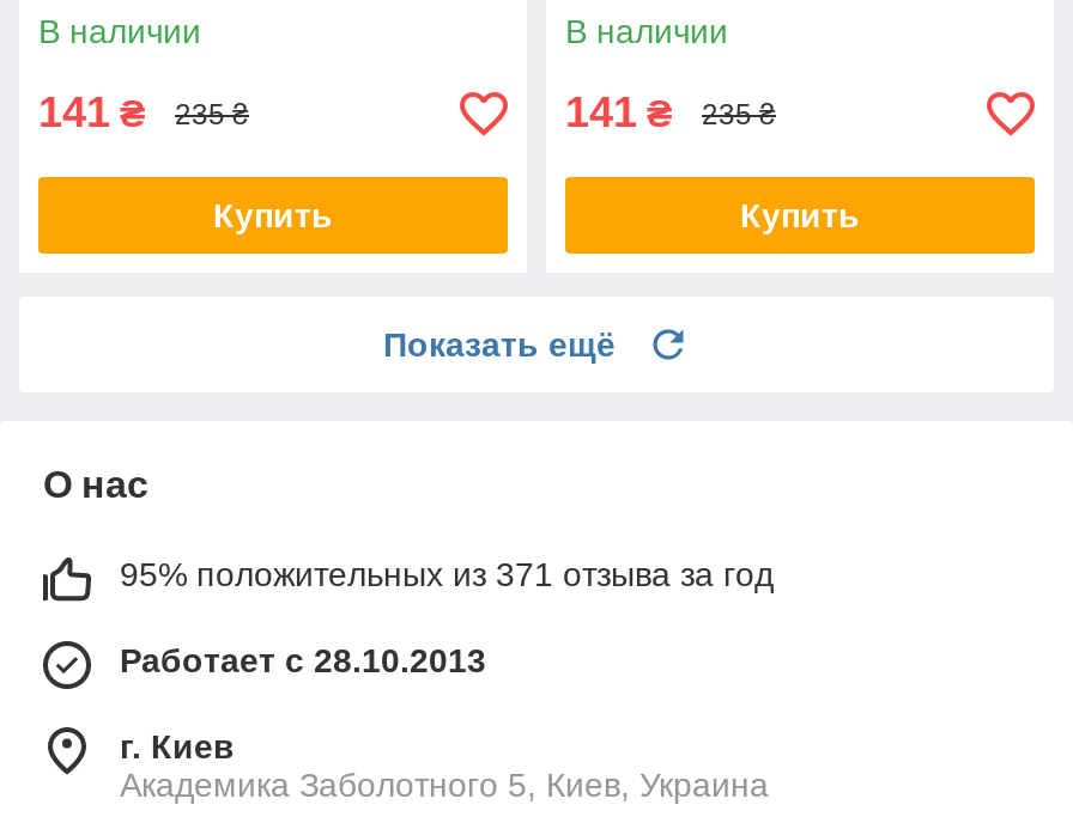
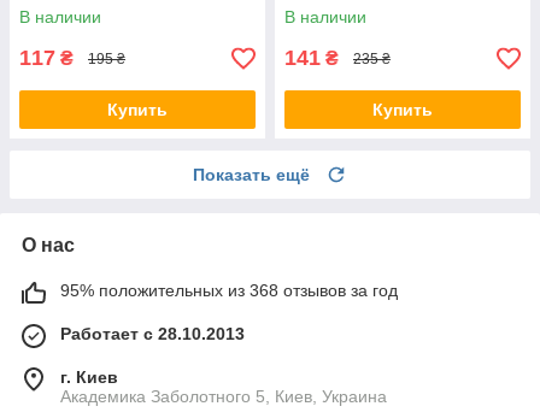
- 141 ₴
+ 117 ₴

- 235 ₴
+ 195 ₴

- 95% положительных из 371 отзыва за год
+ 95% положительных из 368 отзывов за год
